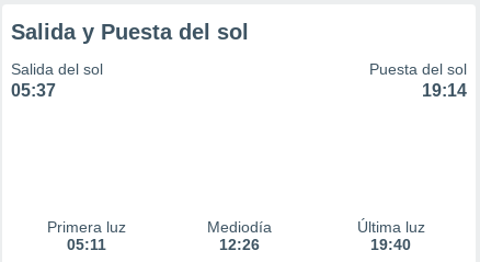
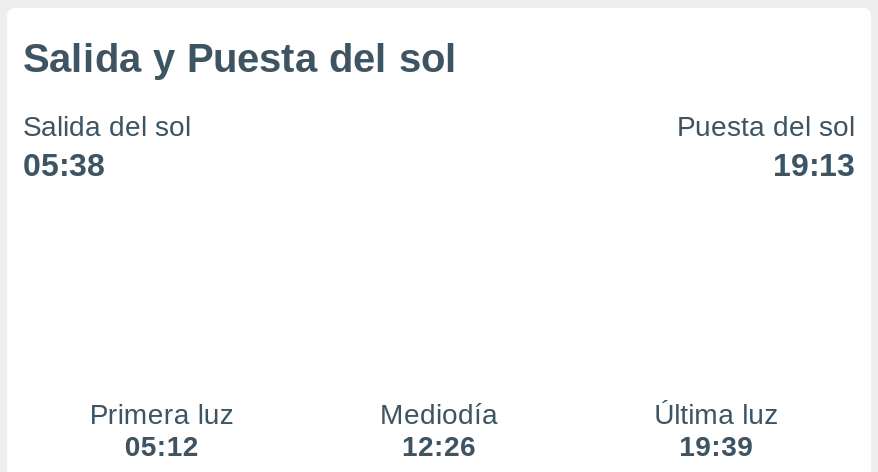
- 05:37
+ 05:38

- 19:14
+ 19:13

- 05:11
+ 05:12

- 19:40
+ 19:39
